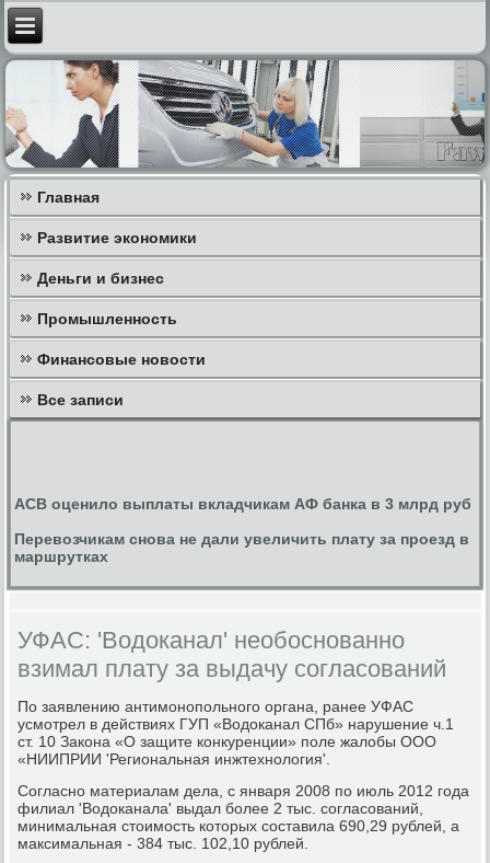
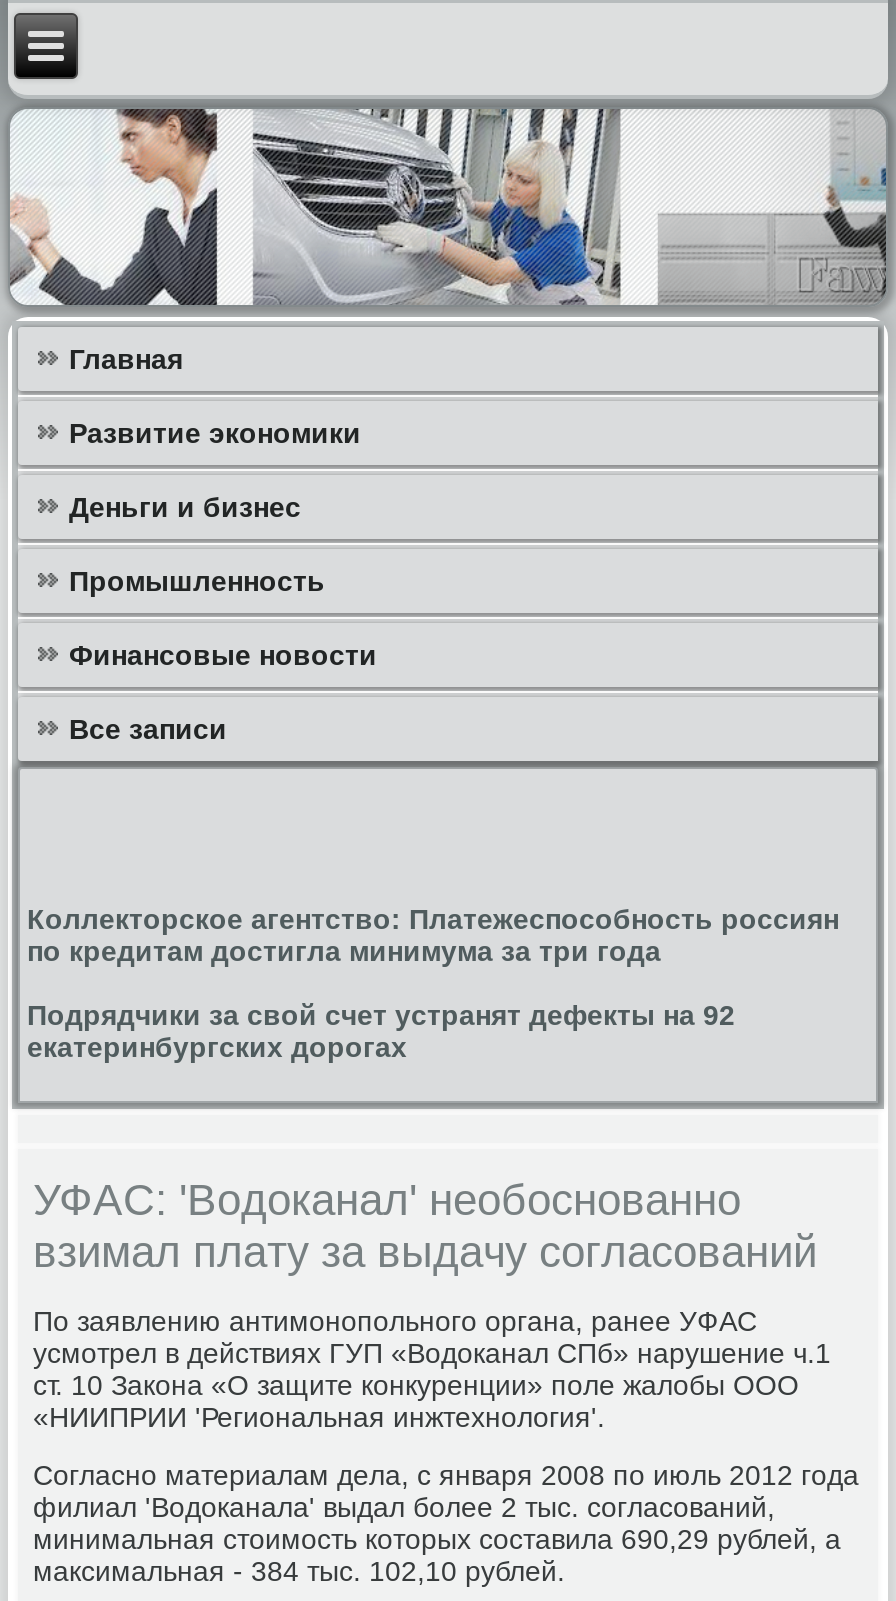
- АСВ оценило выплаты вкладчикам АФ банка в 3 млрд руб
+ Коллекторское агентство: Платежеспособность россиян
+ по кредитам достигла минимума за три года

- Перевозчикам снова не дали увеличить плату за проезд в
- маршрутках
+ Подрядчики за свой счет устранят дефекты на 92
+ екатеринбургских дорогах
